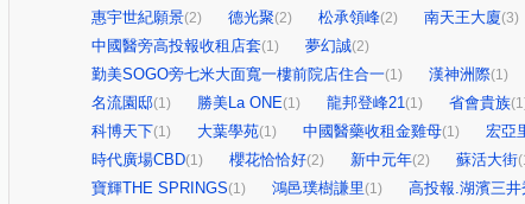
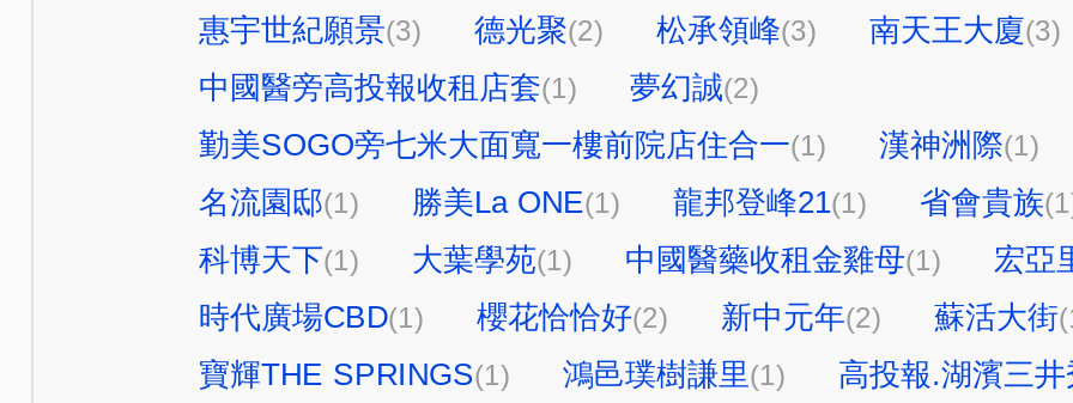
- 惠宇世紀願景(2)
+ 惠宇世紀願景(3)

- 松承領峰(2)
+ 松承領峰(3)
